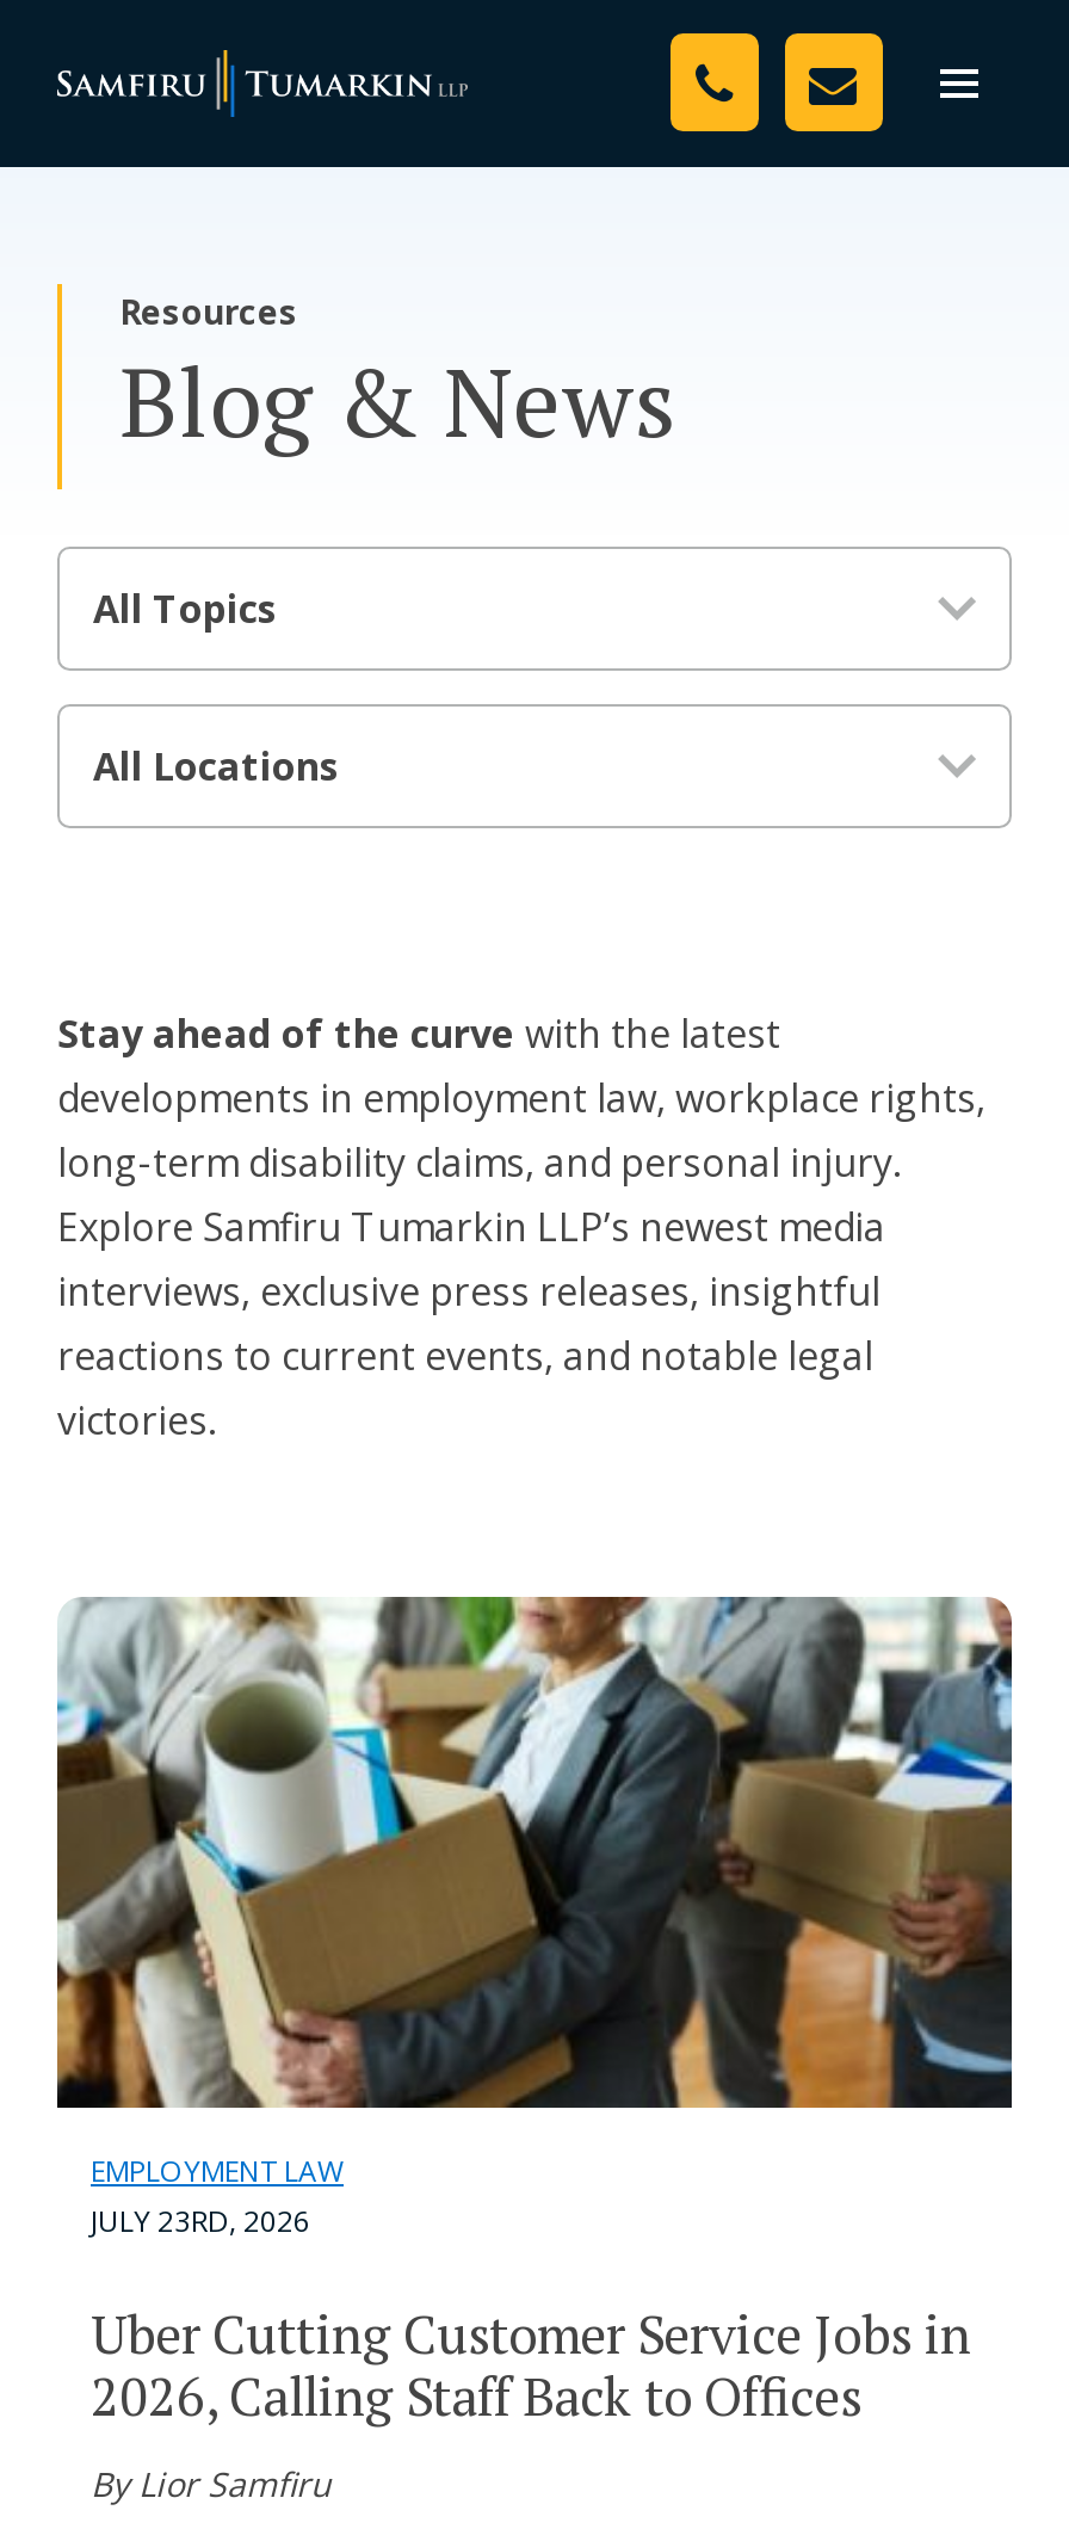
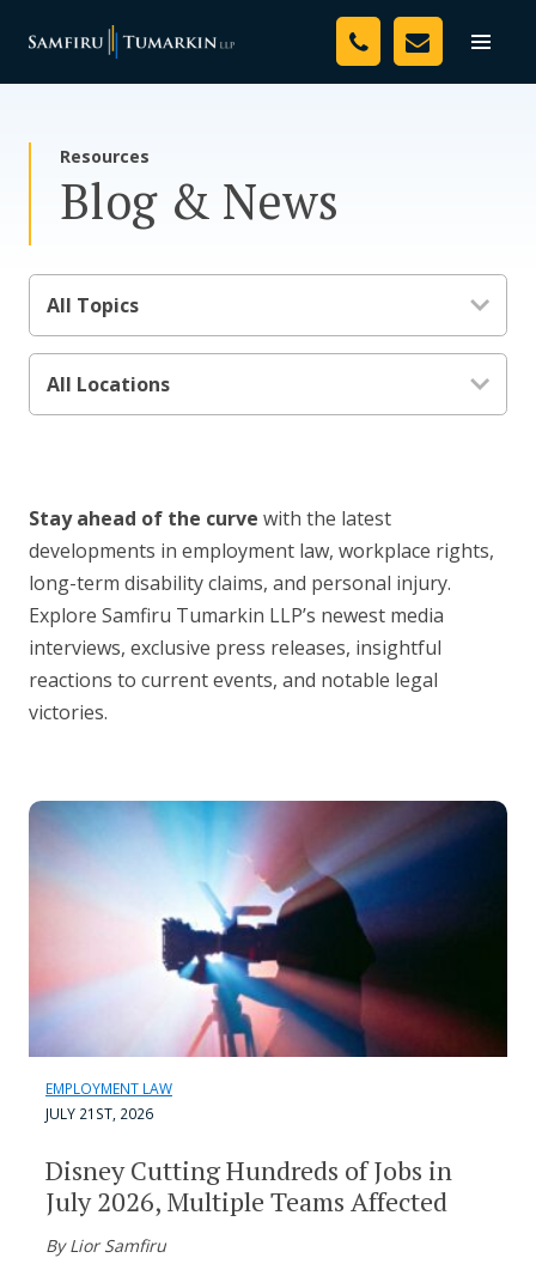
- [image]
- JULY 23RD, 2026
+ [image]
+ JULY 21ST, 2026

- Uber Cutting Customer Service Jobs in
- 2026, Calling Staff Back to Offices
+ Disney Cutting Hundreds of Jobs in
+ July 2026, Multiple Teams Affected
